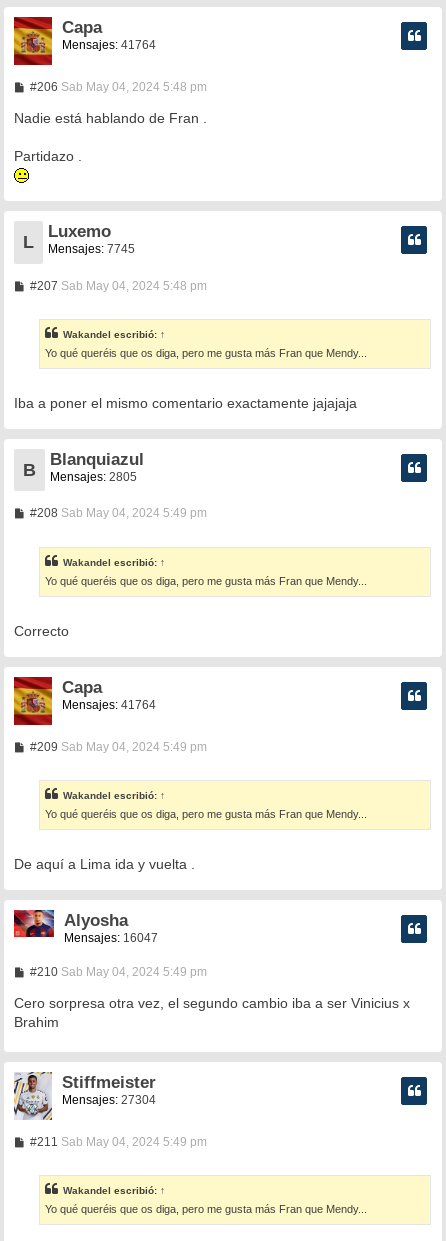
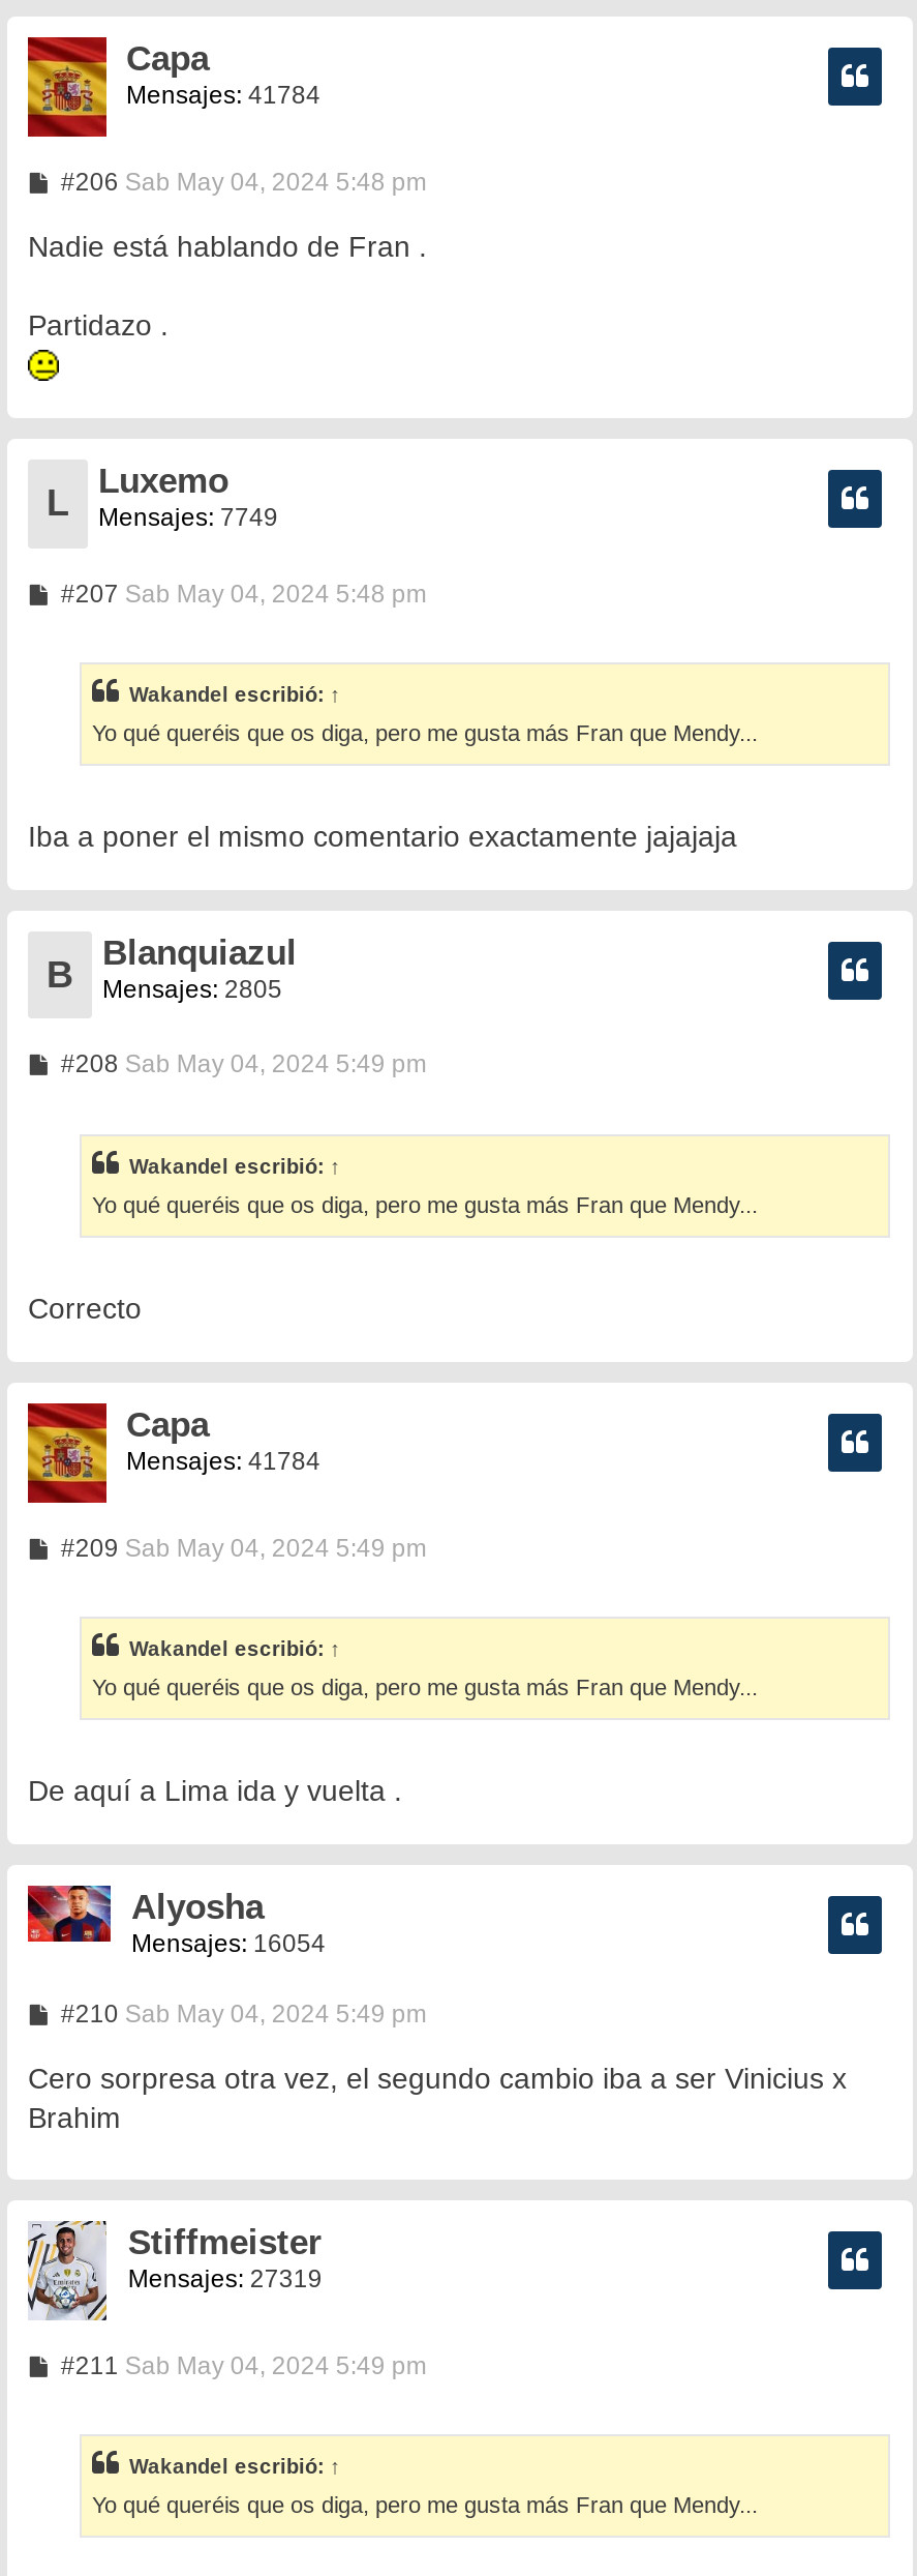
- Mensajes: 41764
+ Mensajes: 41784

- L Mensajes: 7745
+ L Mensajes: 7749

- Mensajes: 41764
+ Mensajes: 41784

- Mensajes: 16047
+ Mensajes: 16054

- Mensajes: 27304
+ Mensajes: 27319
